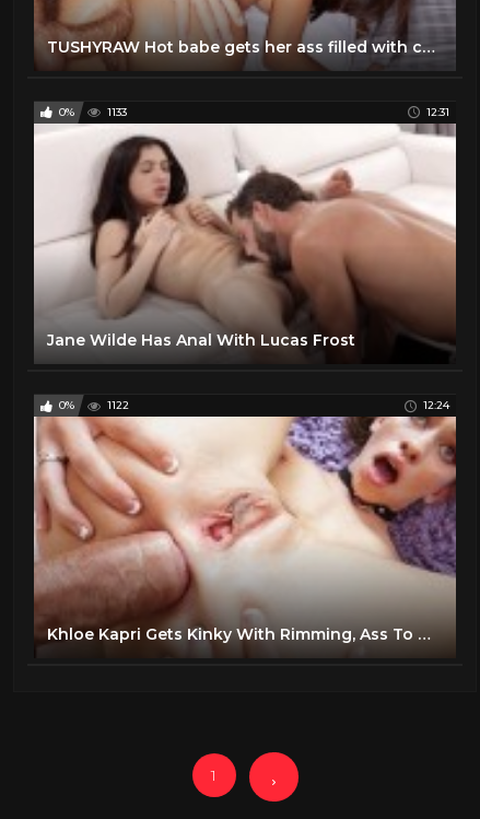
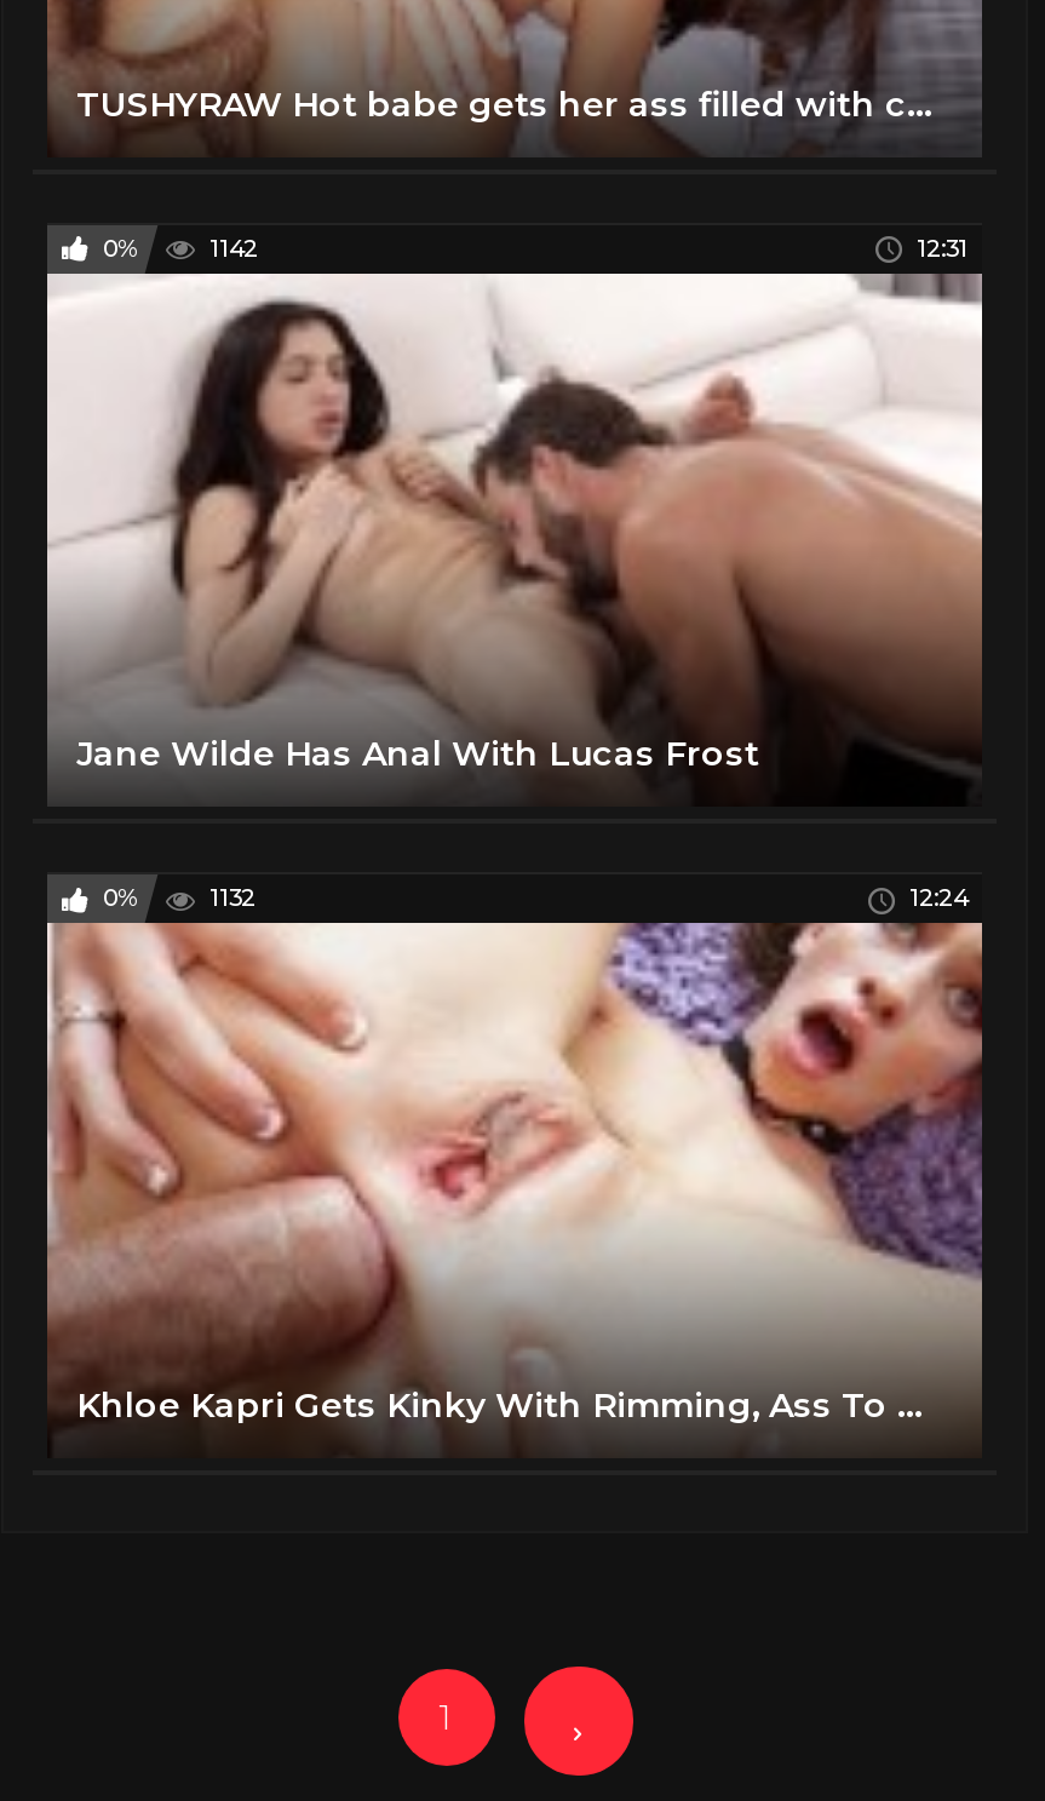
- 1133
+ 1142

- 1122
+ 1132
